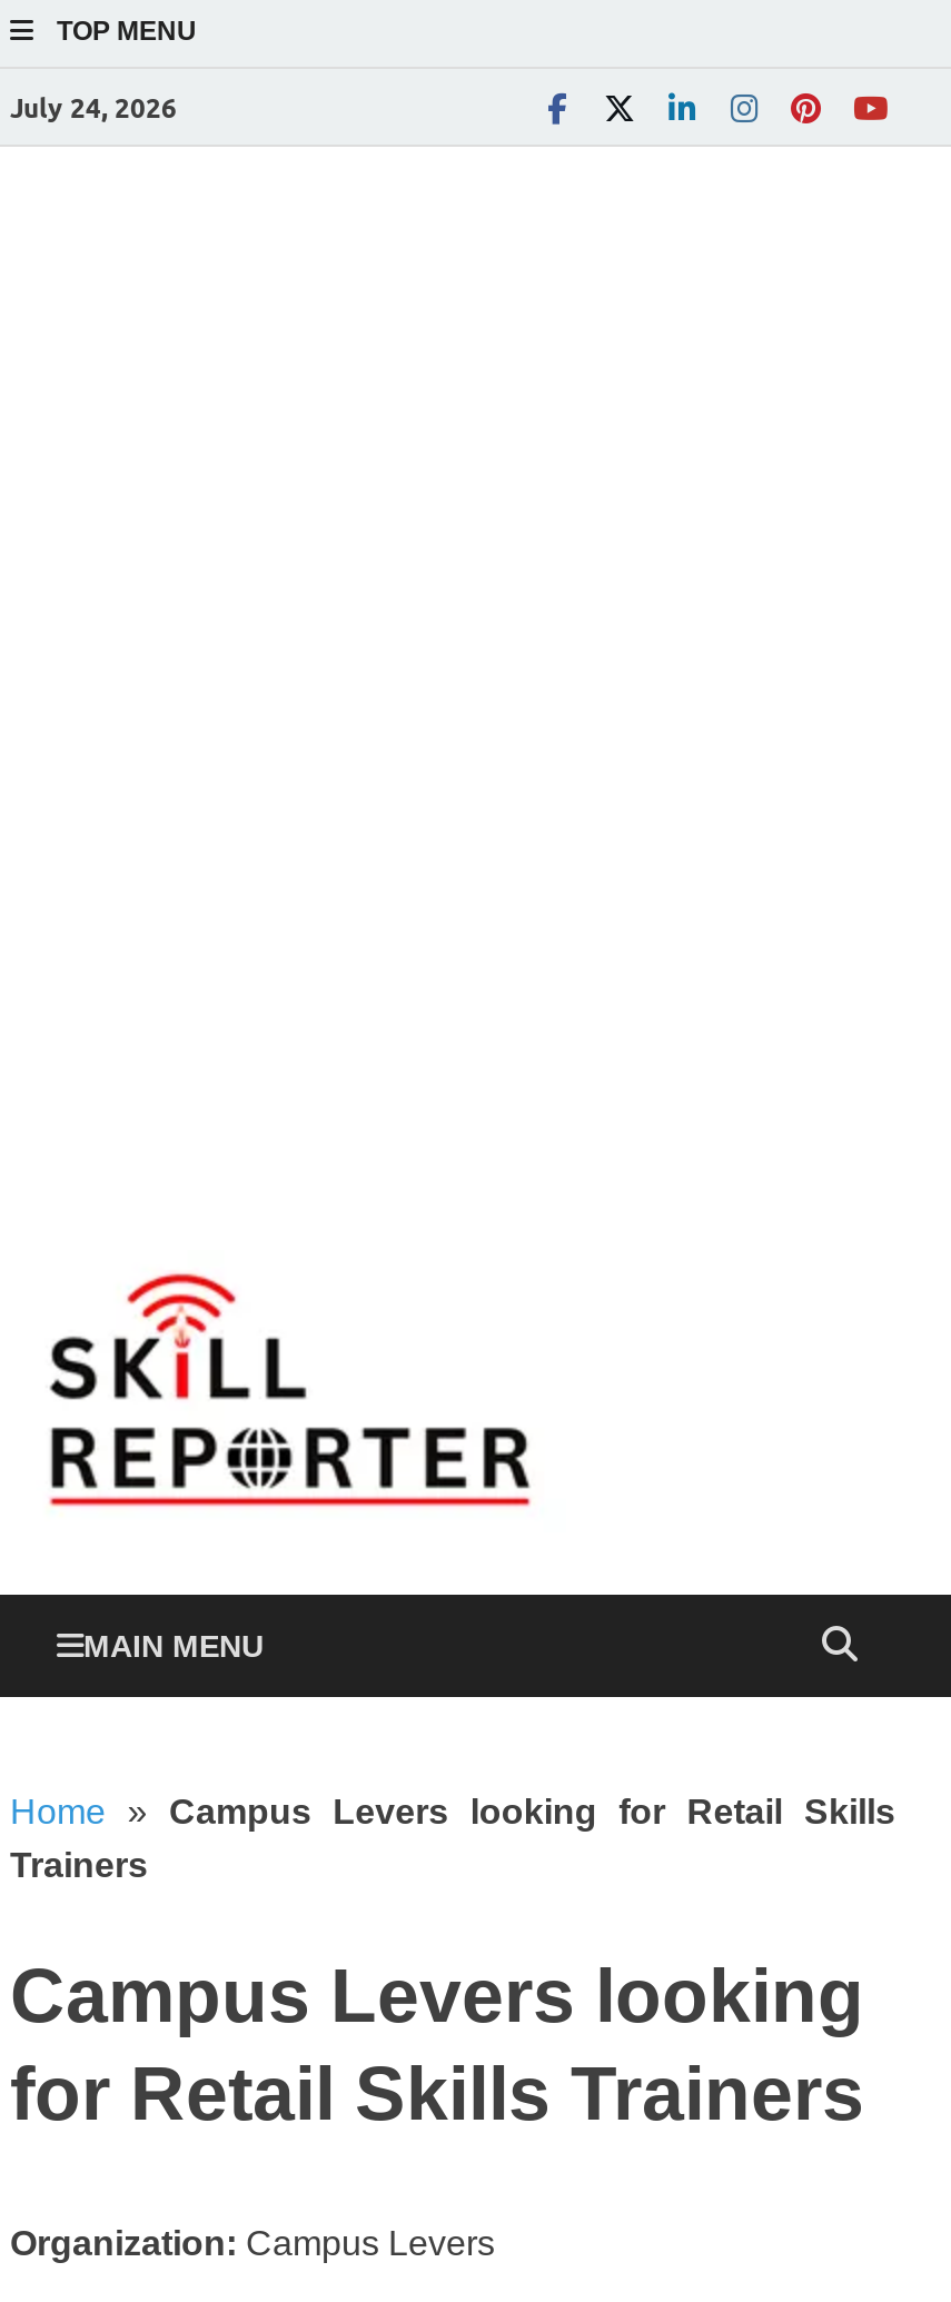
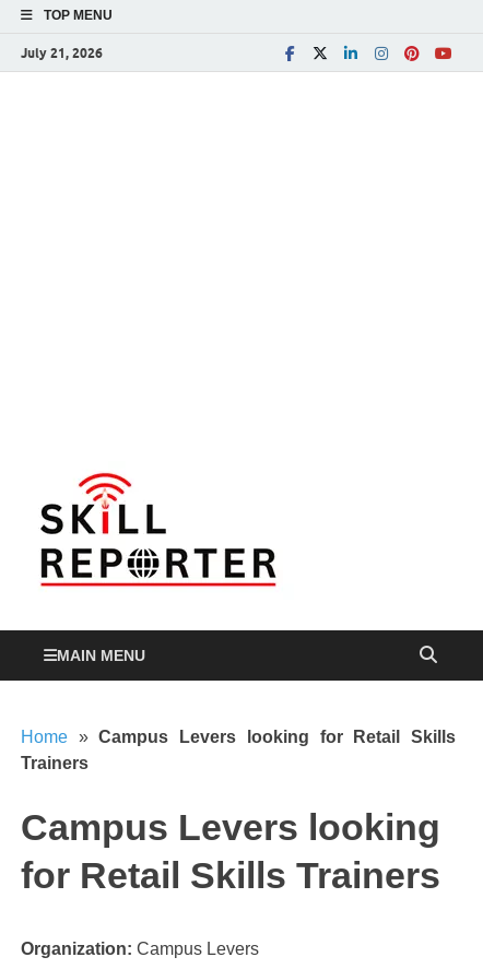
- July 24, 2026
+ July 21, 2026
